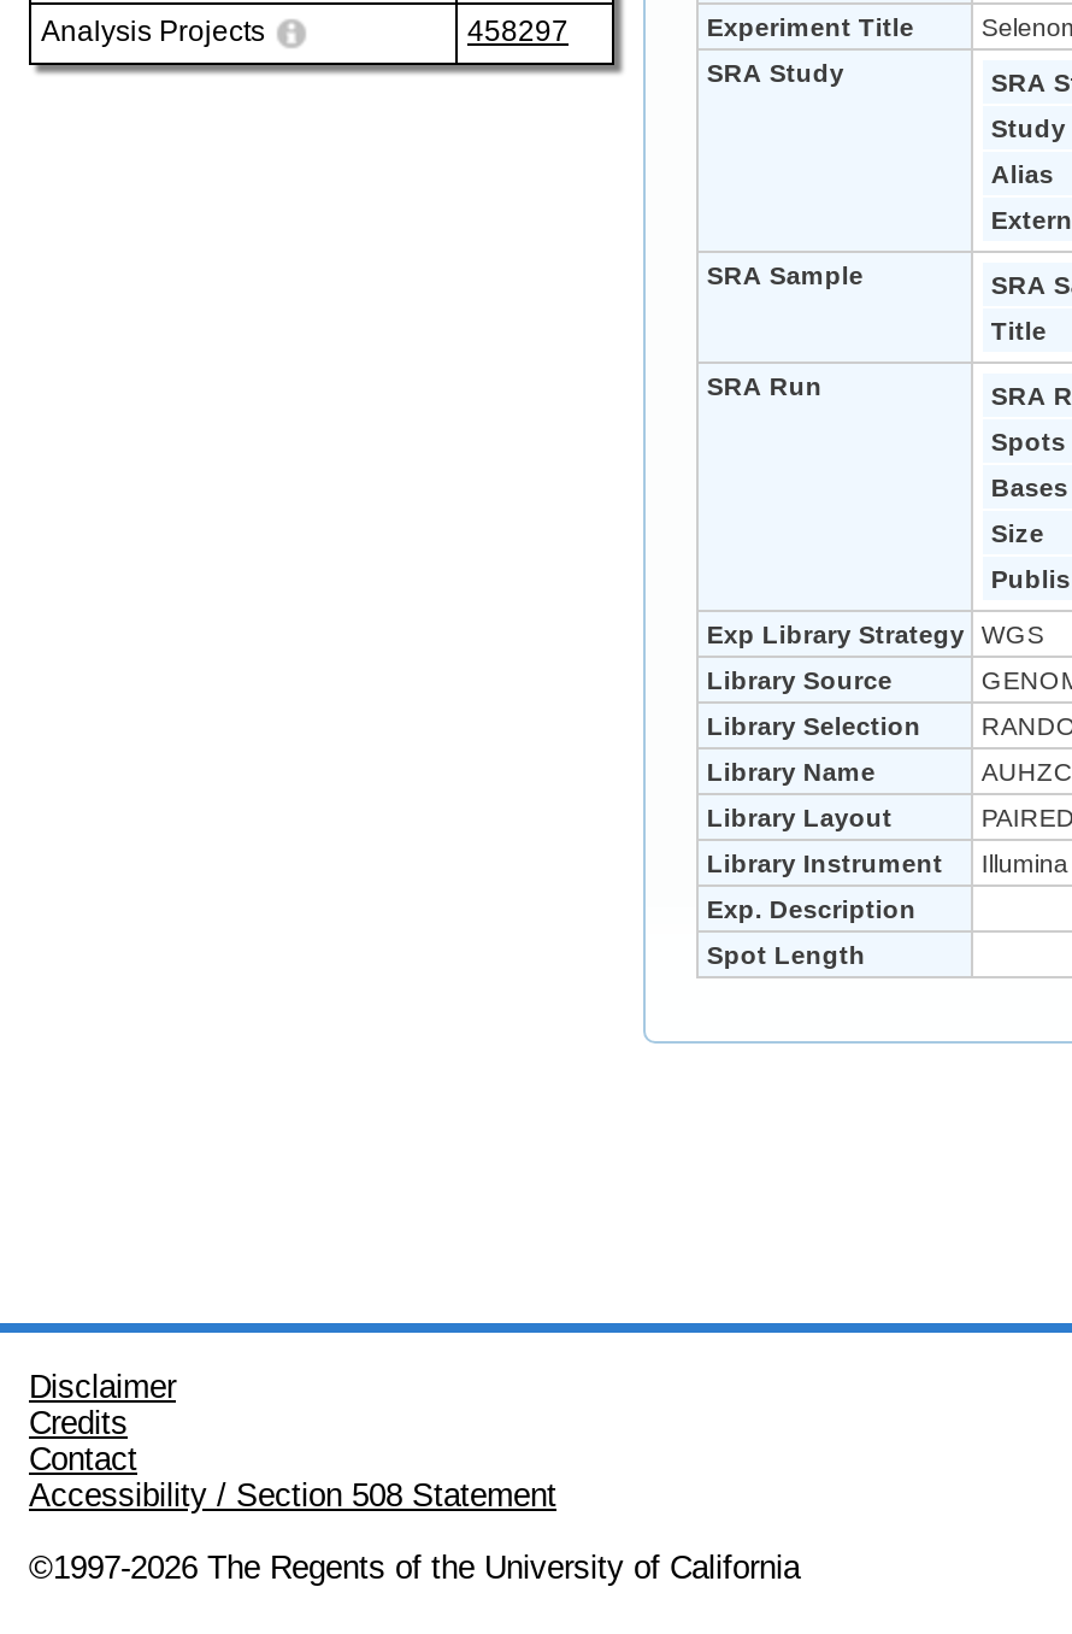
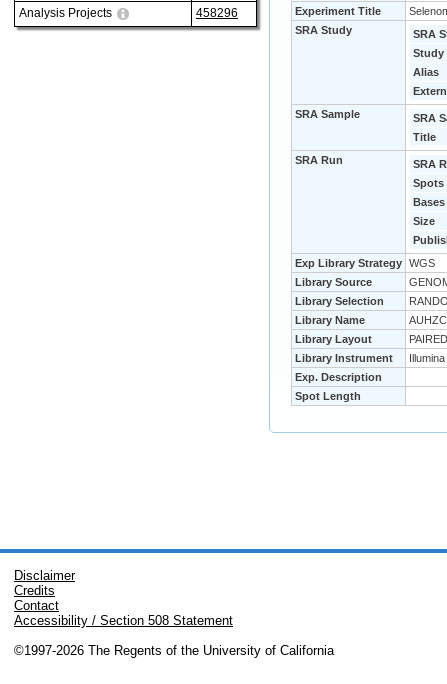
- 458297
+ 458296
